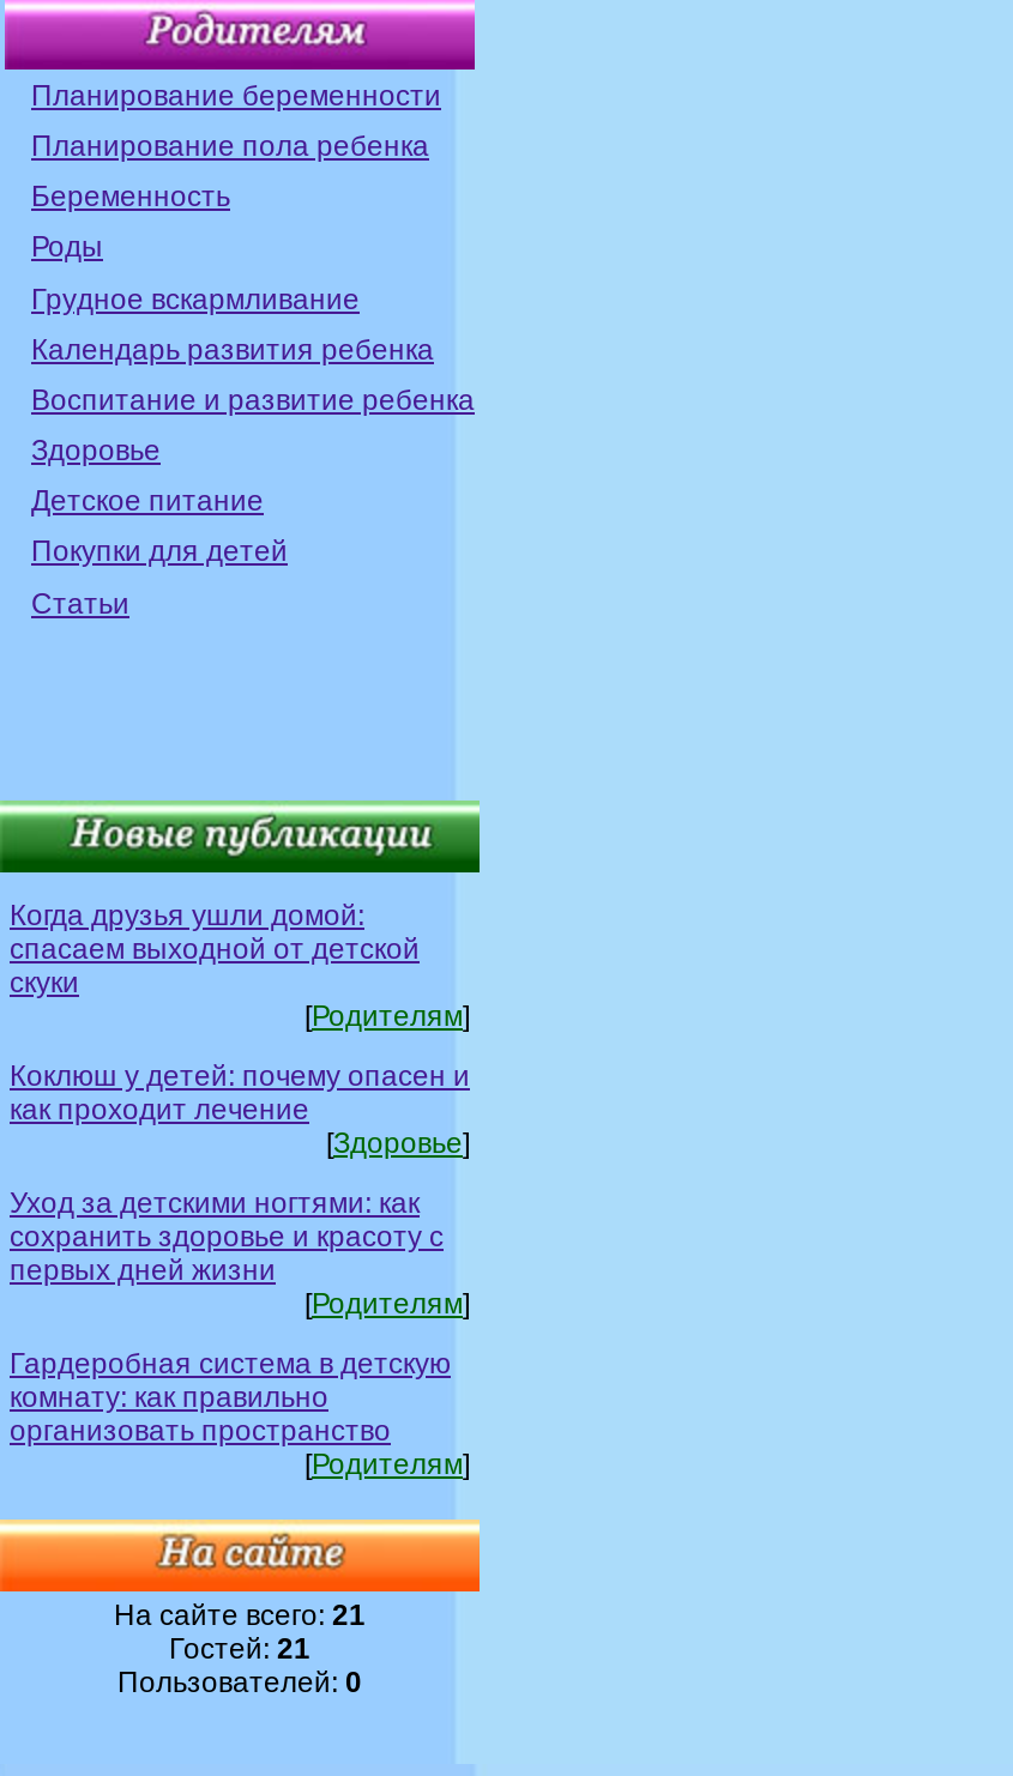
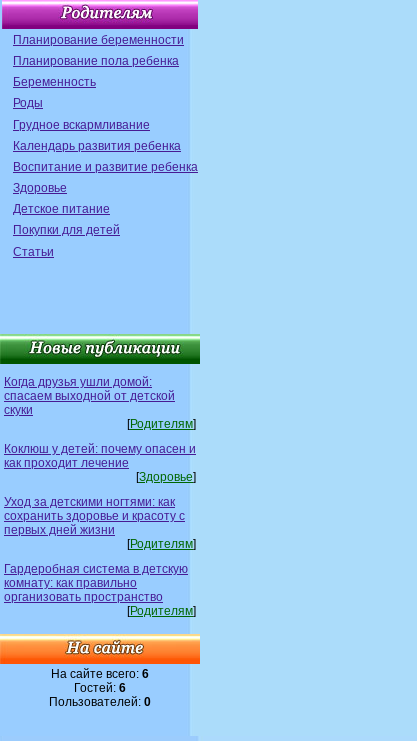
- На сайте всего: 21
+ На сайте всего: 6

- Гостей: 21
+ Гостей: 6
